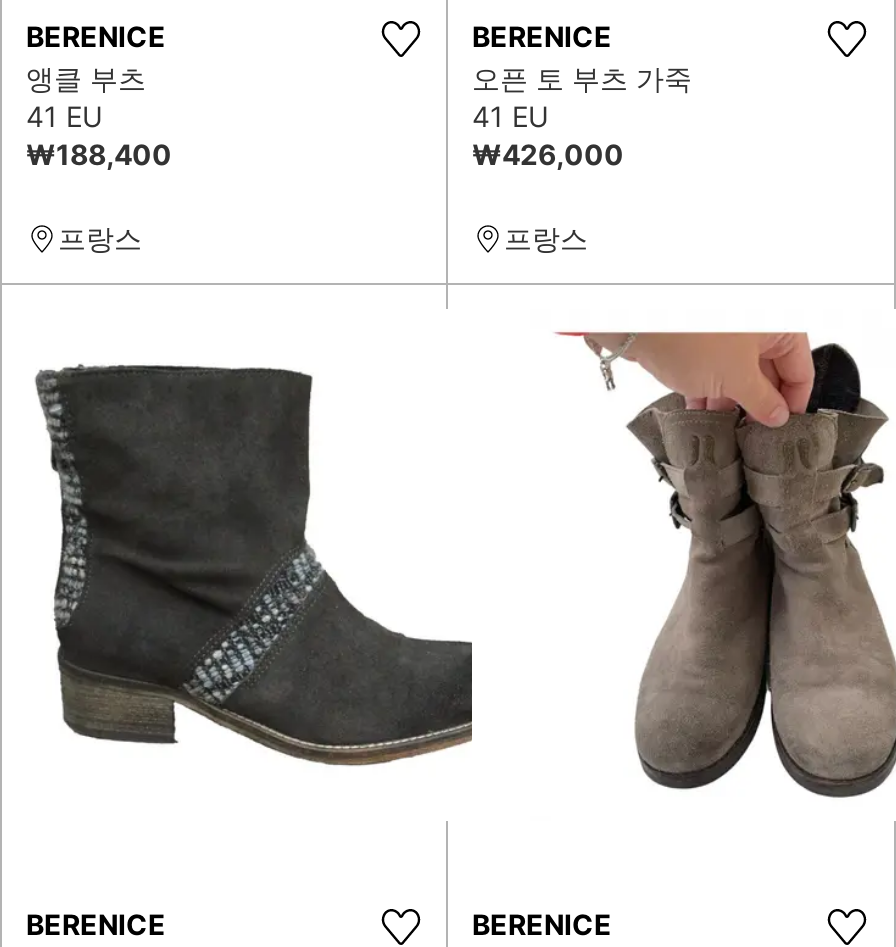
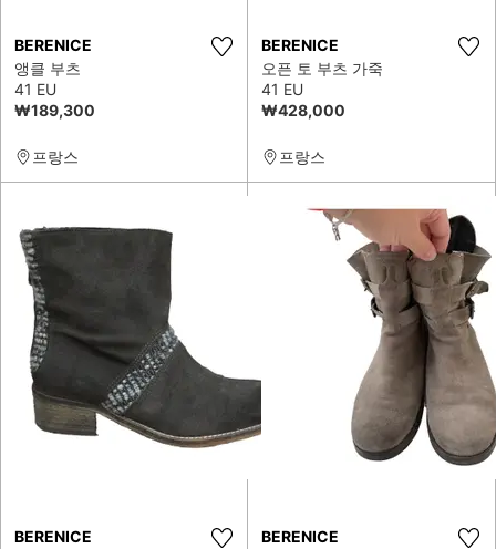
- ₩188,400
+ ₩189,300

- ₩426,000
+ ₩428,000
